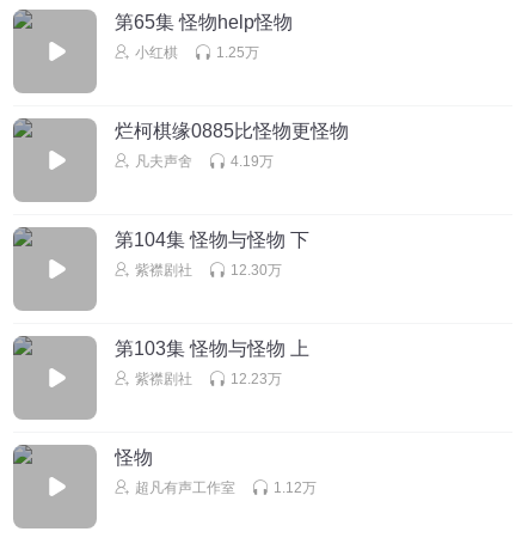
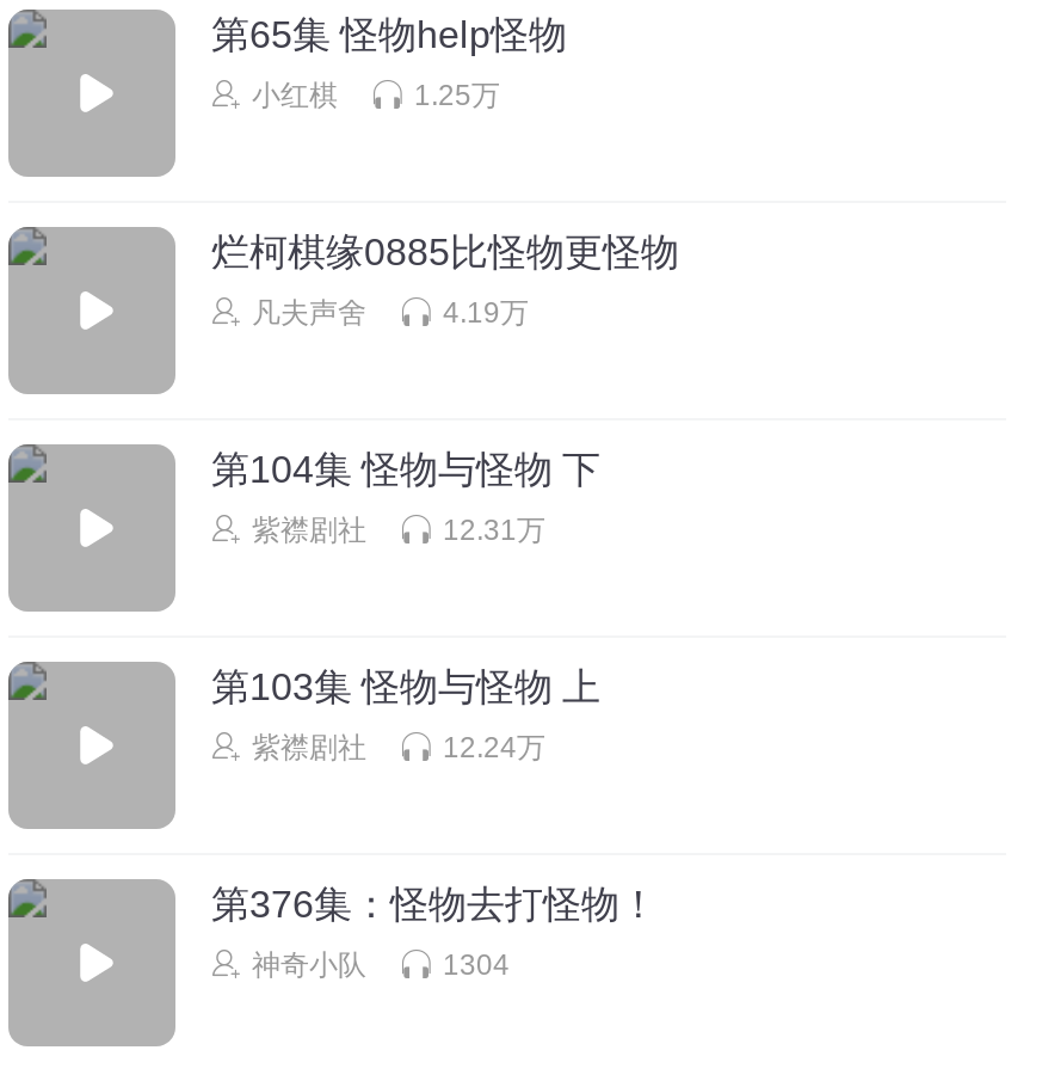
- 12.30万
+ 12.31万

- 12.23万
+ 12.24万

- 怪物
+ 第376集：怪物去打怪物！

- 超凡有声工作室
- 1.12万
+ 神奇小队
+ 1304
